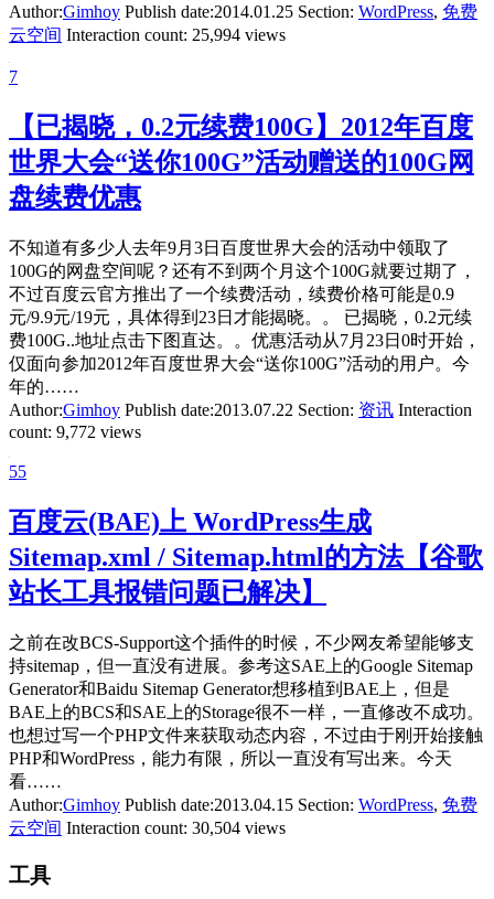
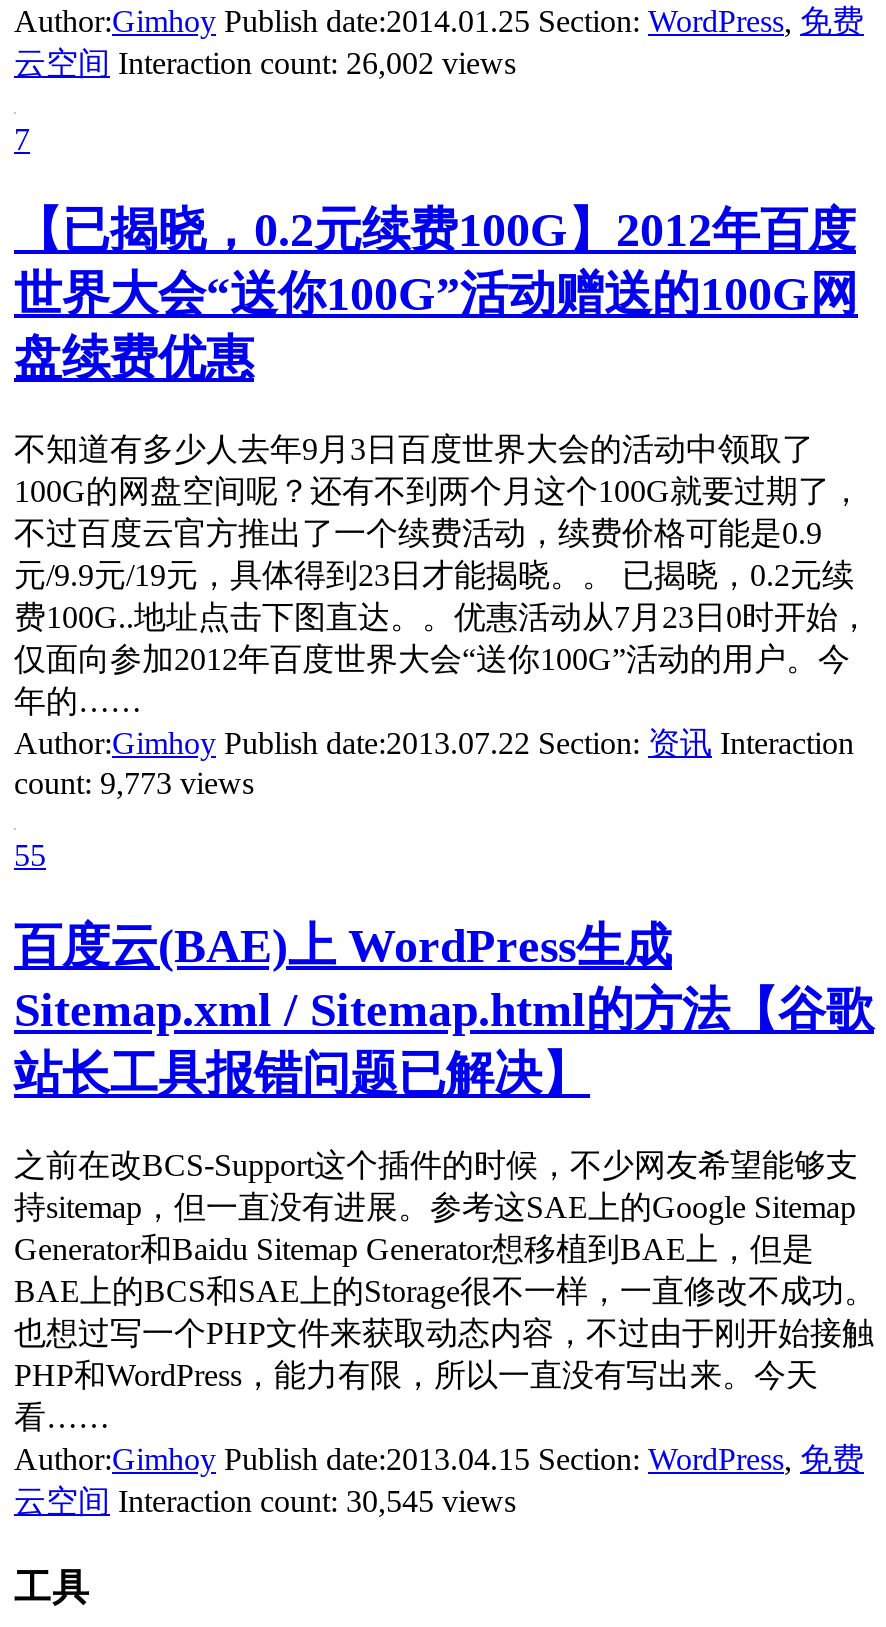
- 云空间 Interaction count: 25,994 views
+ 云空间 Interaction count: 26,002 views

- count: 9,772 views
+ count: 9,773 views

- 云空间 Interaction count: 30,504 views
+ 云空间 Interaction count: 30,545 views
